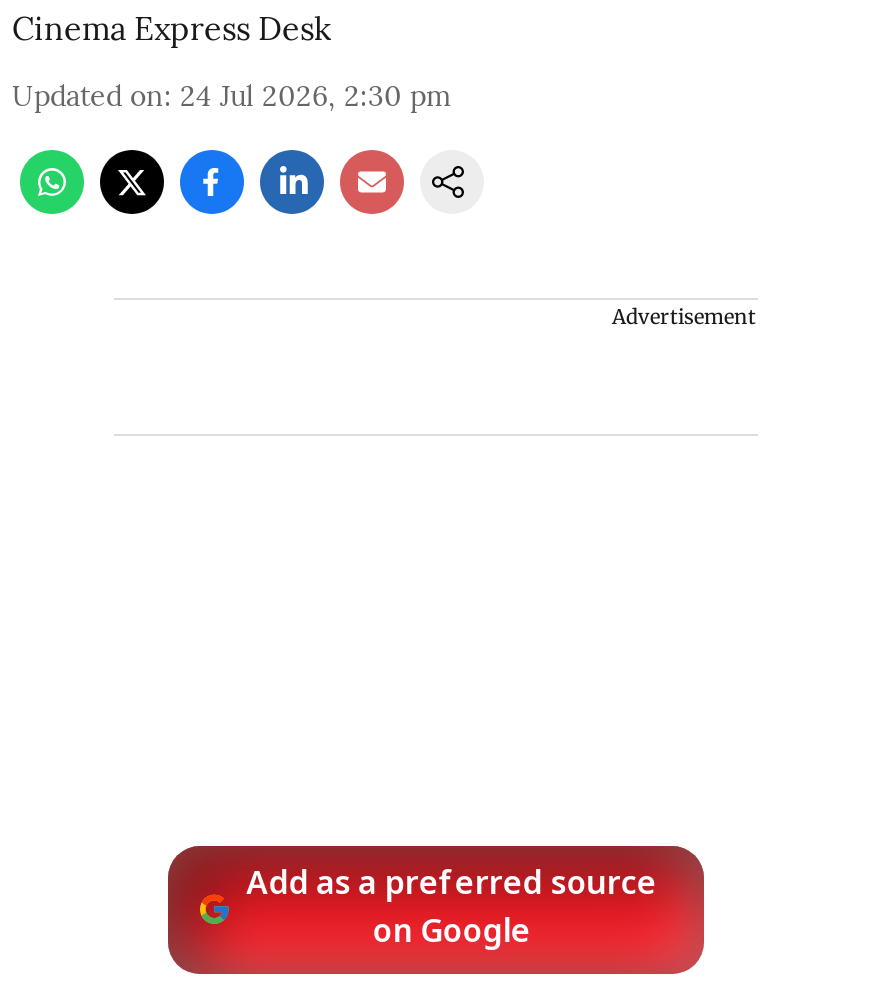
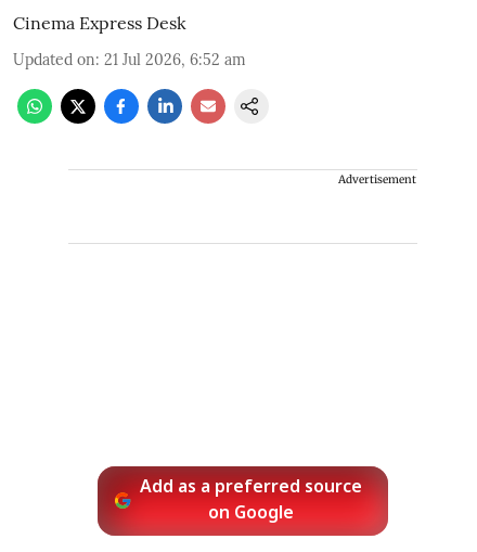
- Updated on: 24 Jul 2026, 2:30 pm
+ Updated on: 21 Jul 2026, 6:52 am
